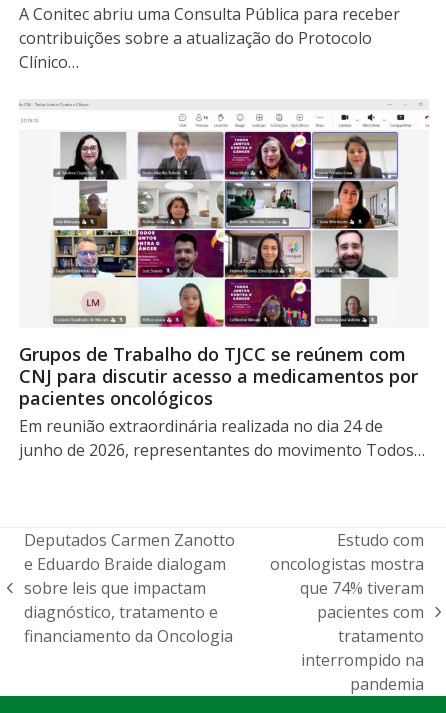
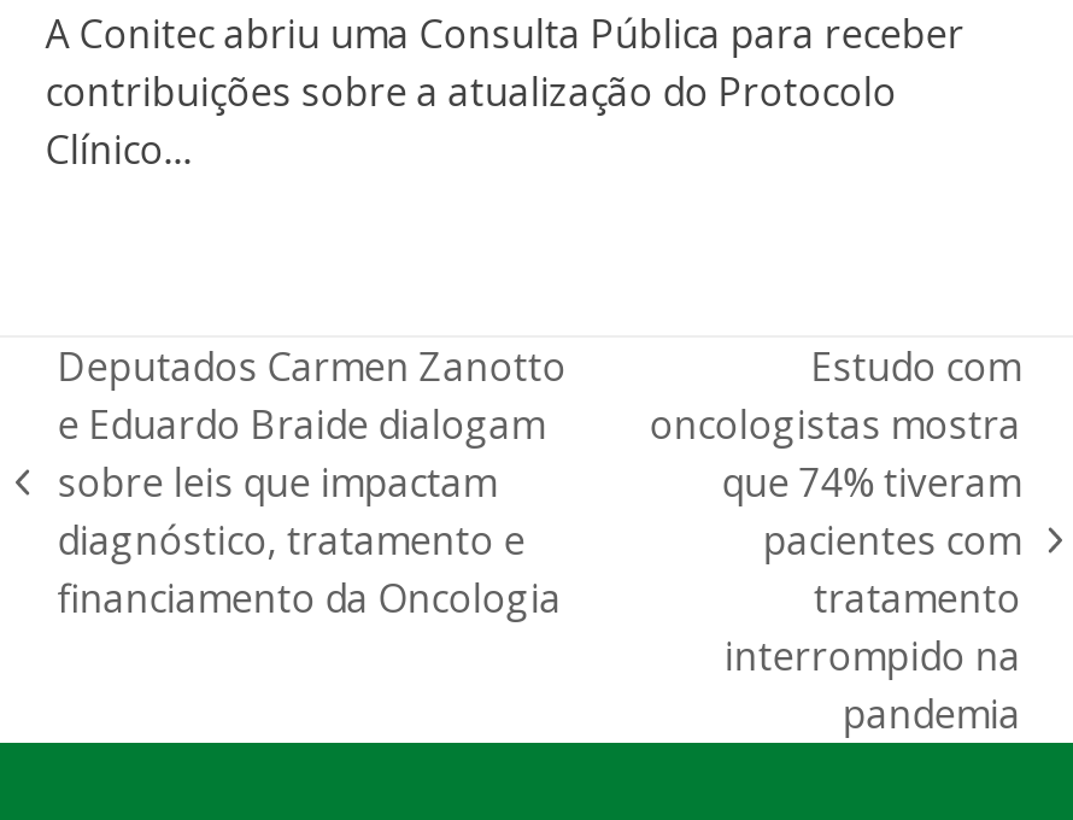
- [image]
- Grupos de Trabalho do TJCC se reúnem com
- CNJ para discutir acesso a medicamentos por
- pacientes oncológicos
- Em reunião extraordinária realizada no dia 24 de
- junho de 2026, representantes do movimento Todos…
